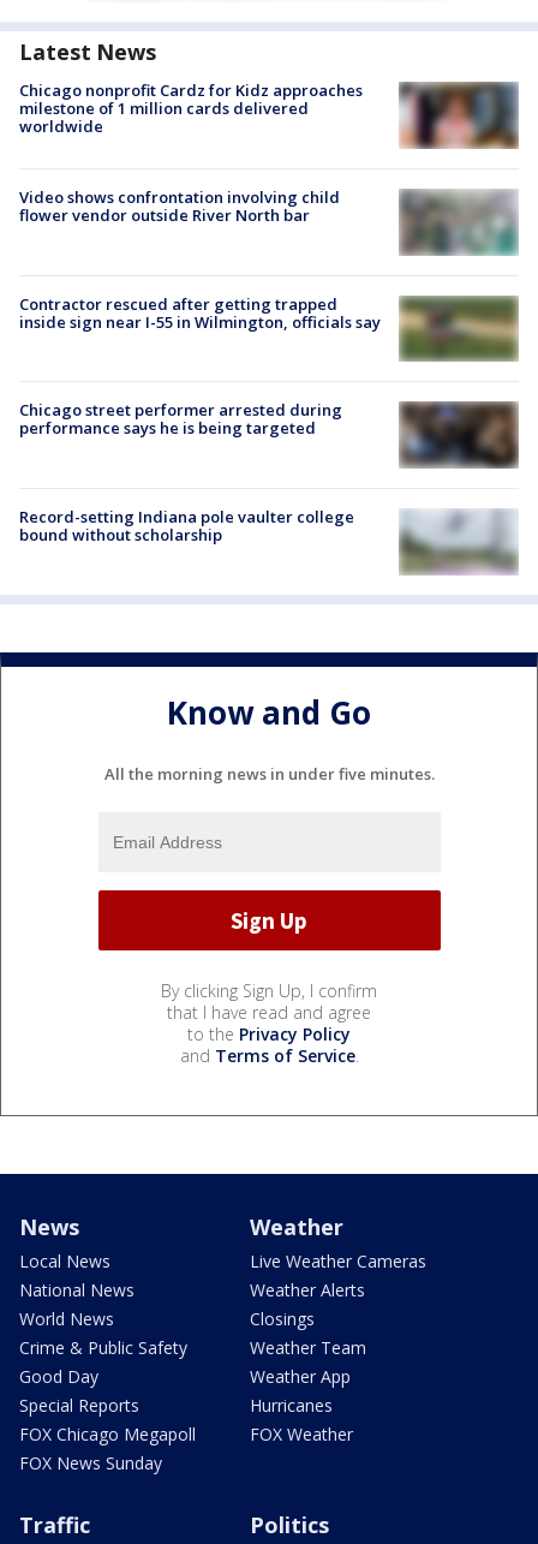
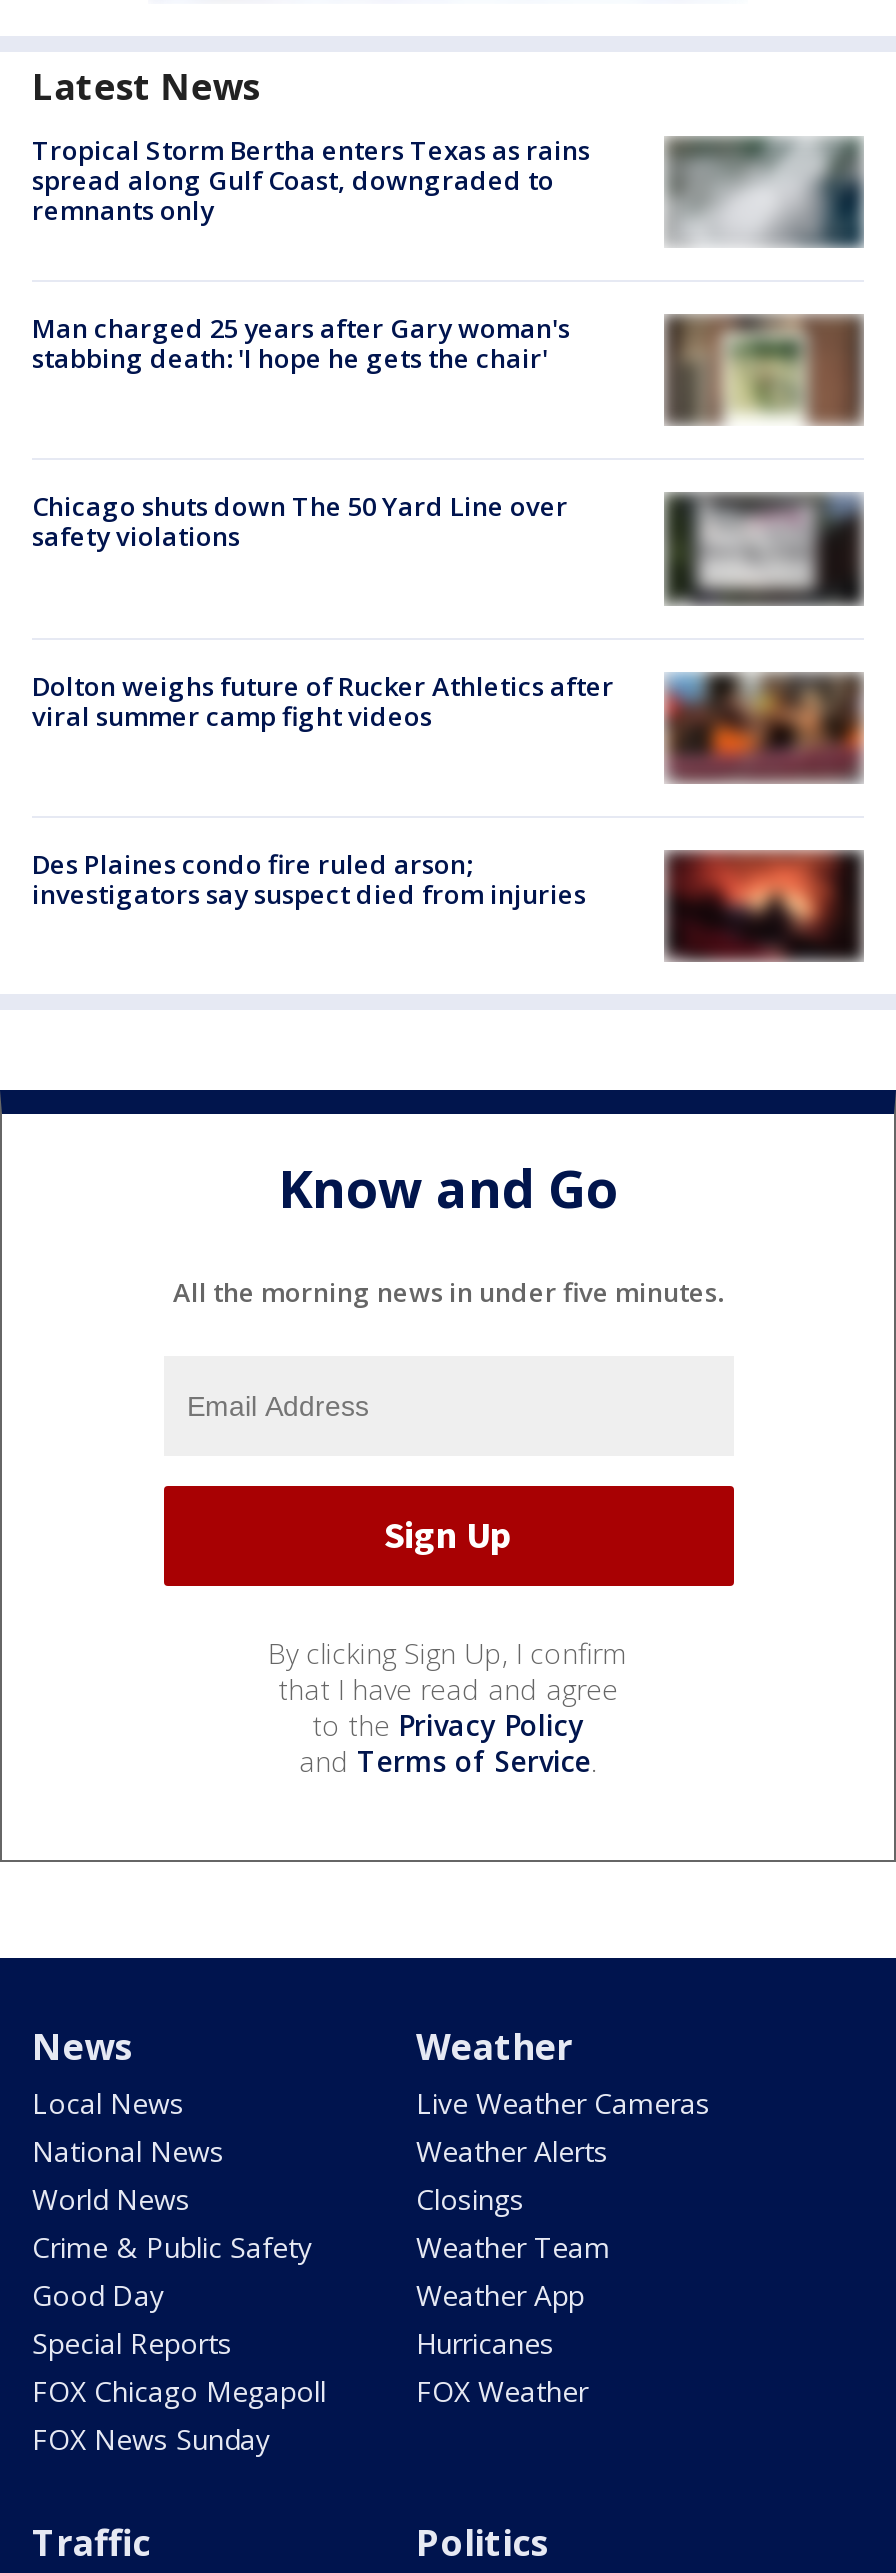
- [image]
- Chicago nonprofit Cardz for Kidz approaches
- milestone of 1 million cards delivered
- worldwide
+ [image]
+ Tropical Storm Bertha enters Texas as rains
+ spread along Gulf Coast, downgraded to
+ remnants only

- Video shows confrontation involving child
- flower vendor outside River North bar
+ Man charged 25 years after Gary woman's
+ stabbing death: 'I hope he gets the chair'

- [image]
+ [image]

- Contractor rescued after getting trapped
- inside sign near I-55 in Wilmington, officials say
+ Chicago shuts down The 50 Yard Line over
+ safety violations

- [image]
+ [image]

- Chicago street performer arrested during
- performance says he is being targeted
+ Dolton weighs future of Rucker Athletics after
+ viral summer camp fight videos

- [image]
+ [image]

- [image]
- Record-setting Indiana pole vaulter college
- bound without scholarship
+ [image]
+ Des Plaines condo fire ruled arson;
+ investigators say suspect died from injuries
